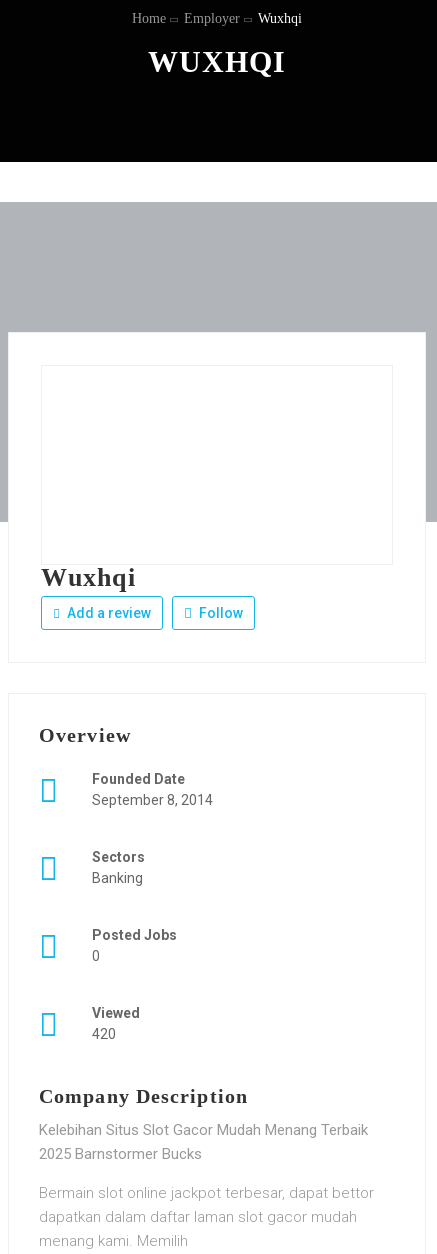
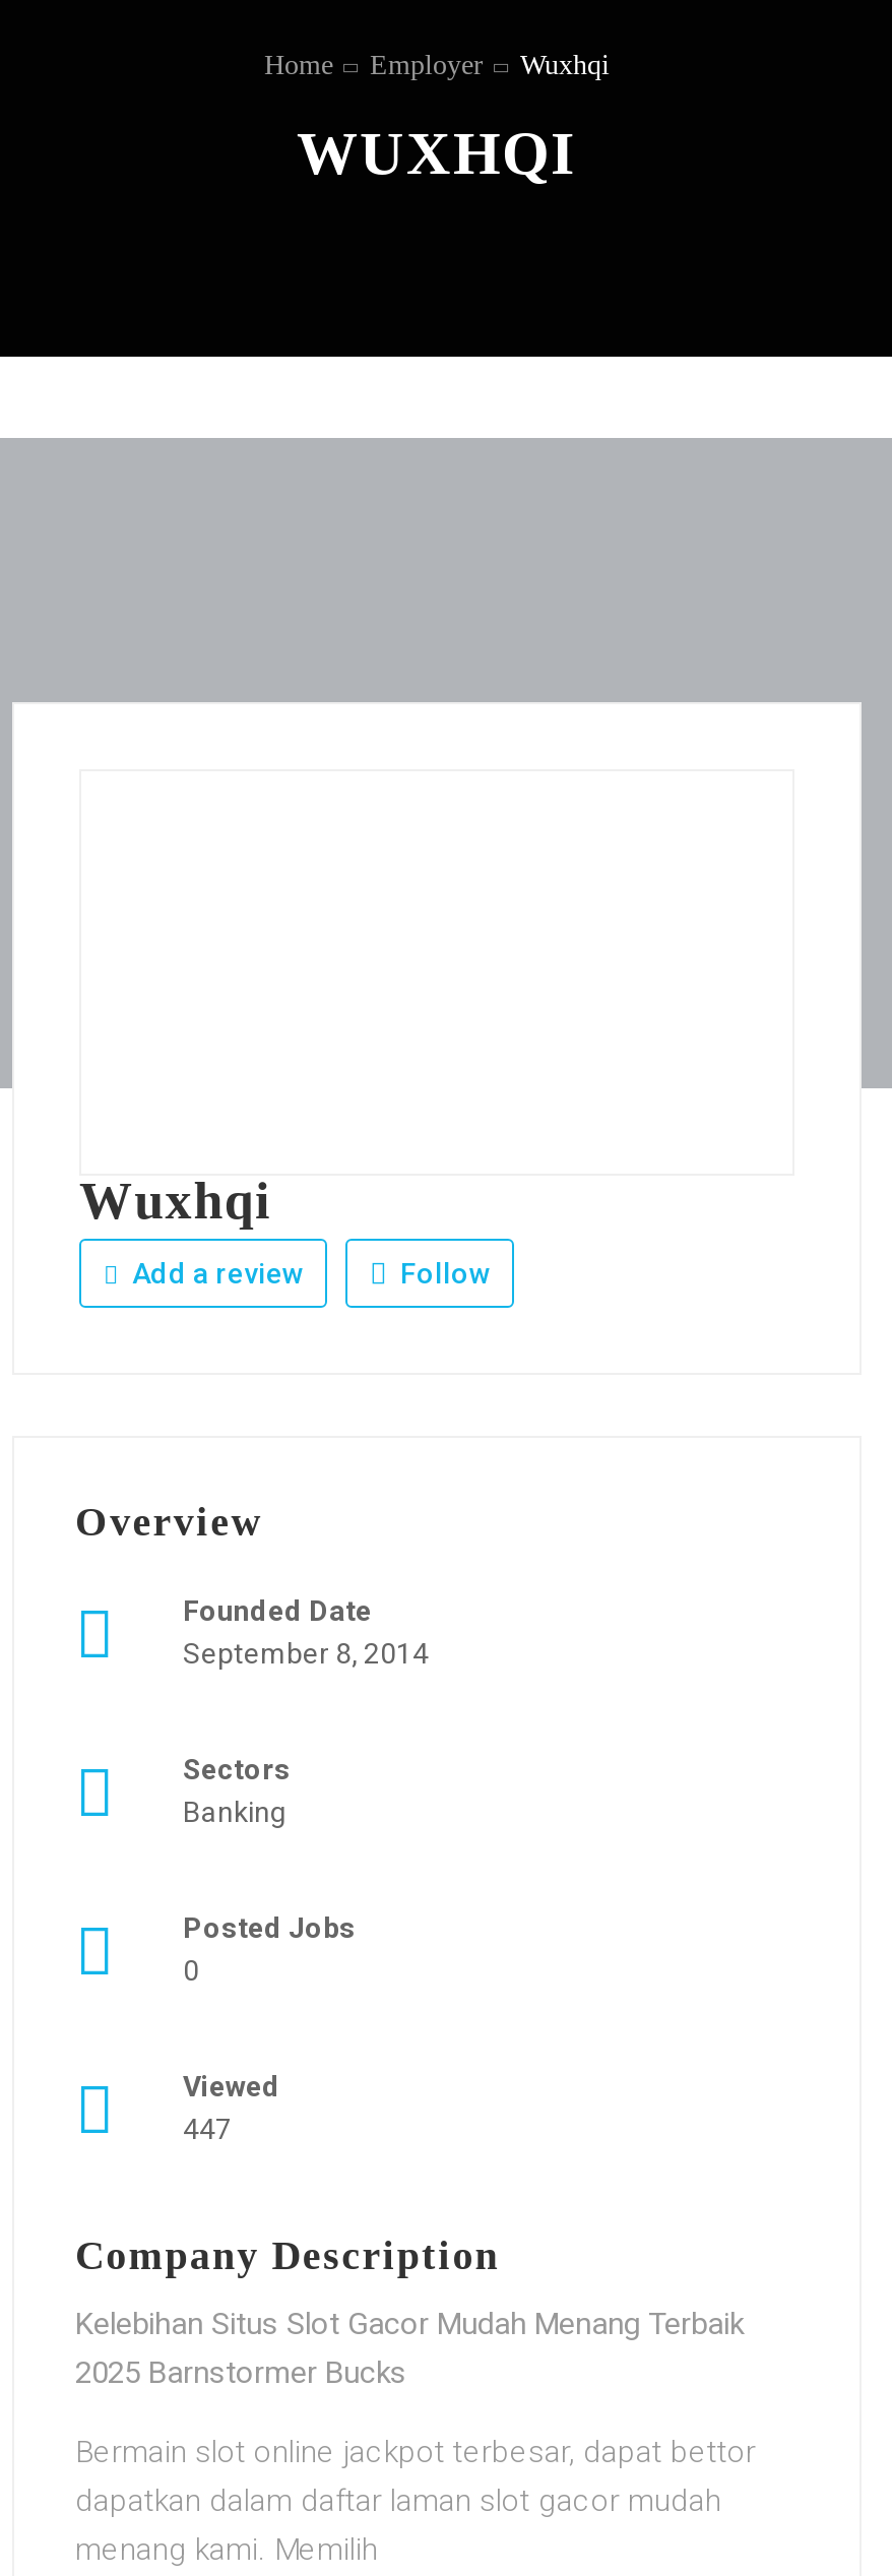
- 420
+ 447
